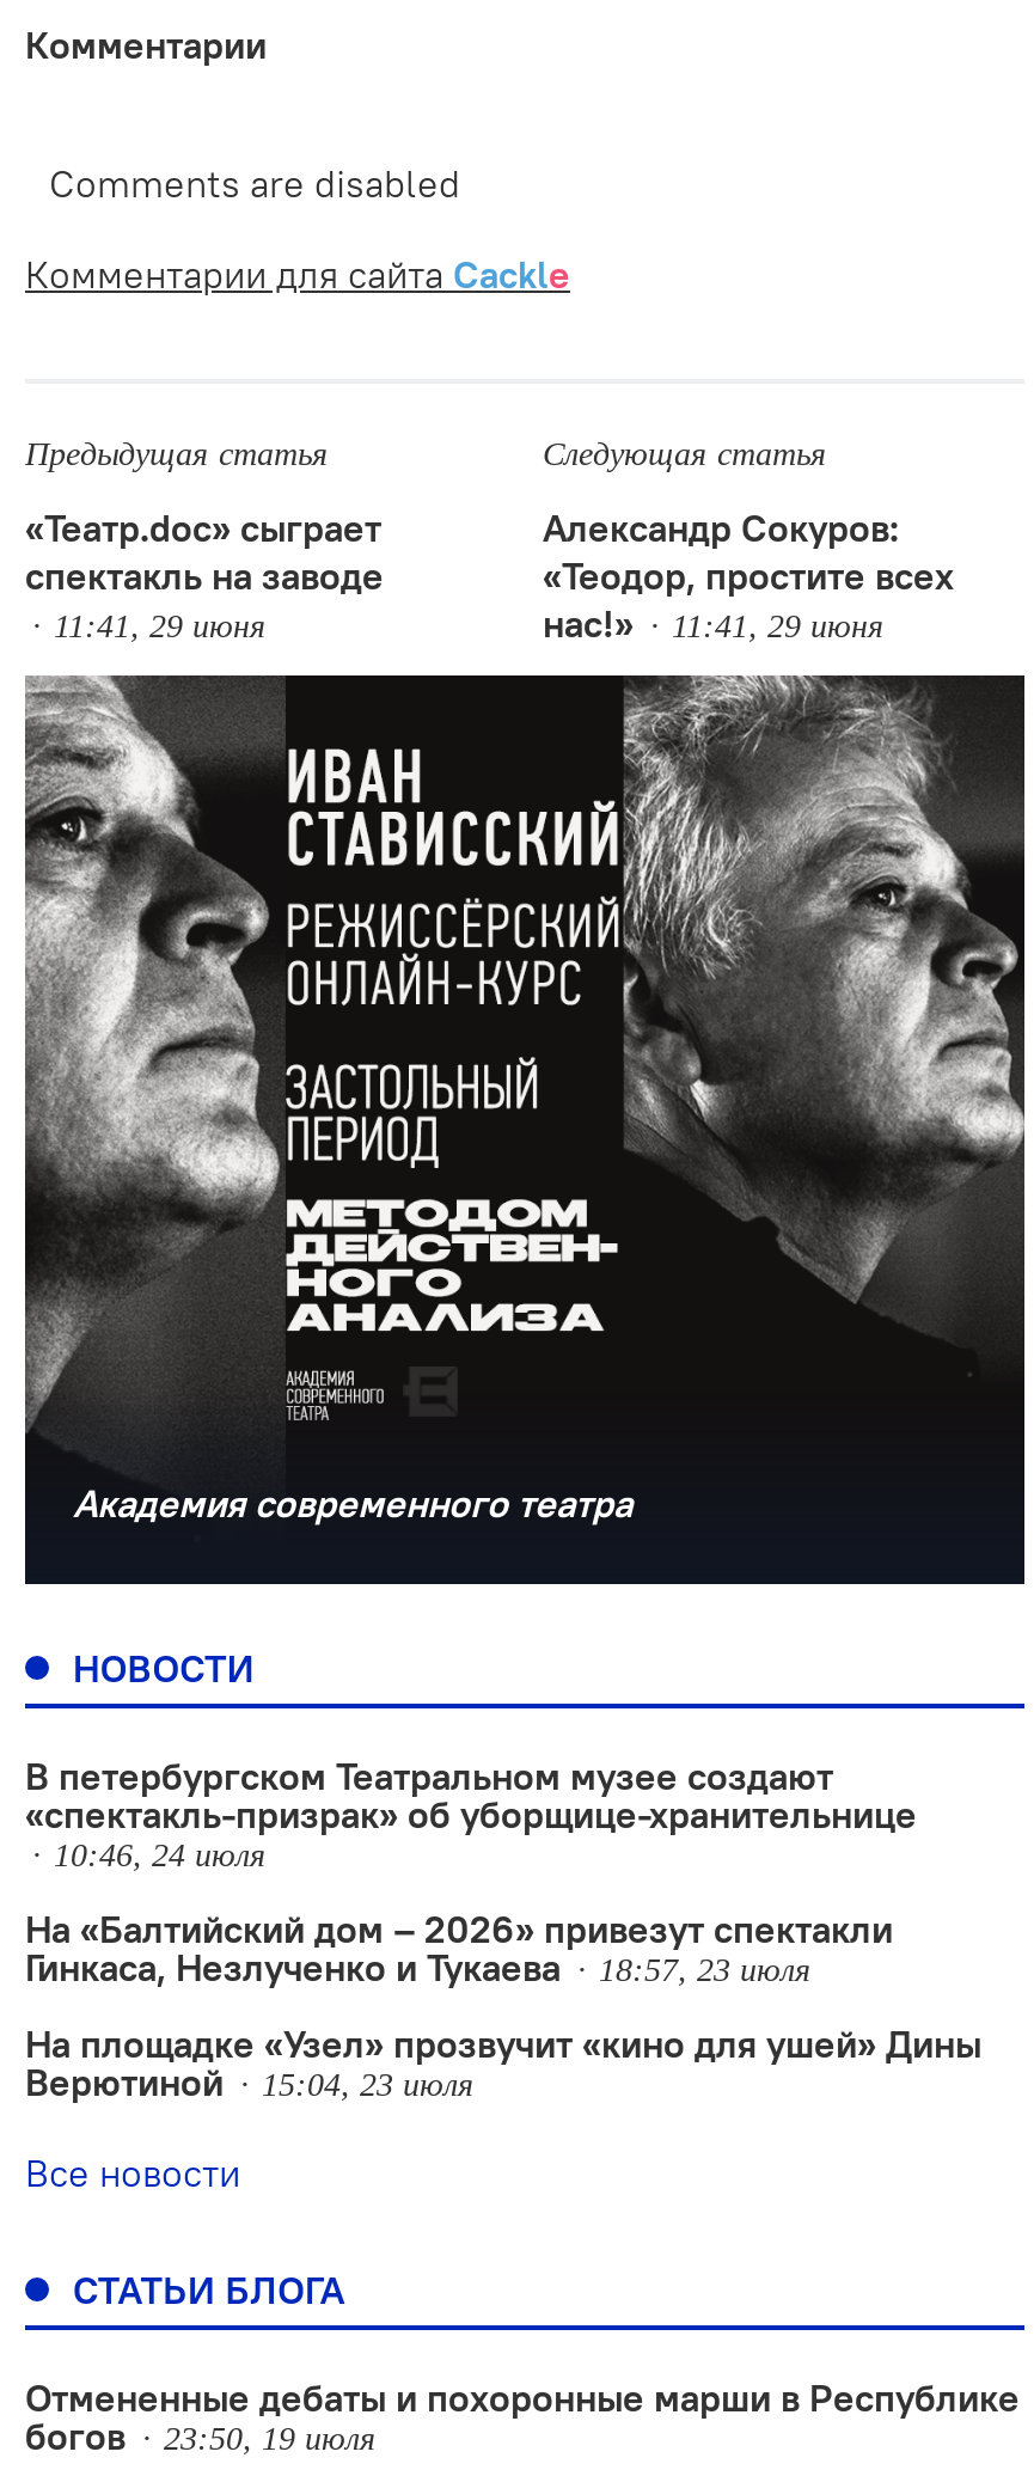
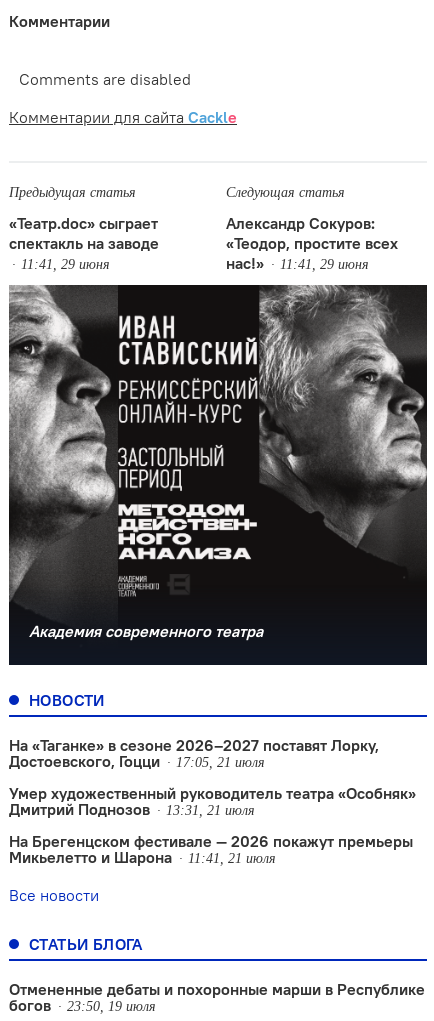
- В петербургском Театральном музее создают
- «спектакль-призрак» об уборщице-хранительнице
- 10:46, 24 июля
+ На «Таганке» в сезоне 2026–2027 поставят Лорку,
+ Достоевского, Гоцци
+ 17:05, 21 июля

- На «Балтийский дом – 2026» привезут спектакли
- Гинкаса, Незлученко и Тукаева
- 18:57, 23 июля
+ Умер художественный руководитель театра «Особняк»
+ Дмитрий Поднозов
+ 13:31, 21 июля

- На площадке «Узел» прозвучит «кино для ушей» Дины
- Верютиной
- 15:04, 23 июля
+ На Брегенцском фестивале — 2026 покажут премьеры
+ Микьелетто и Шарона
+ 11:41, 21 июля
